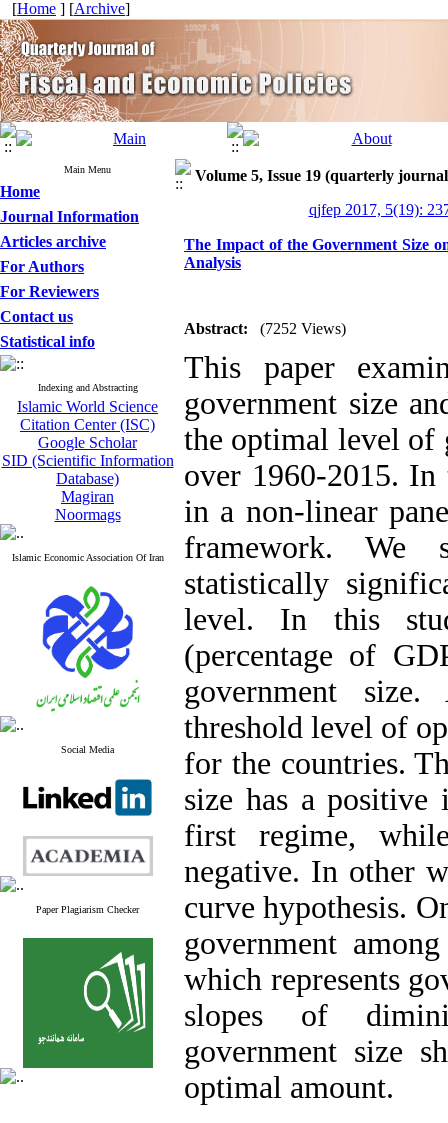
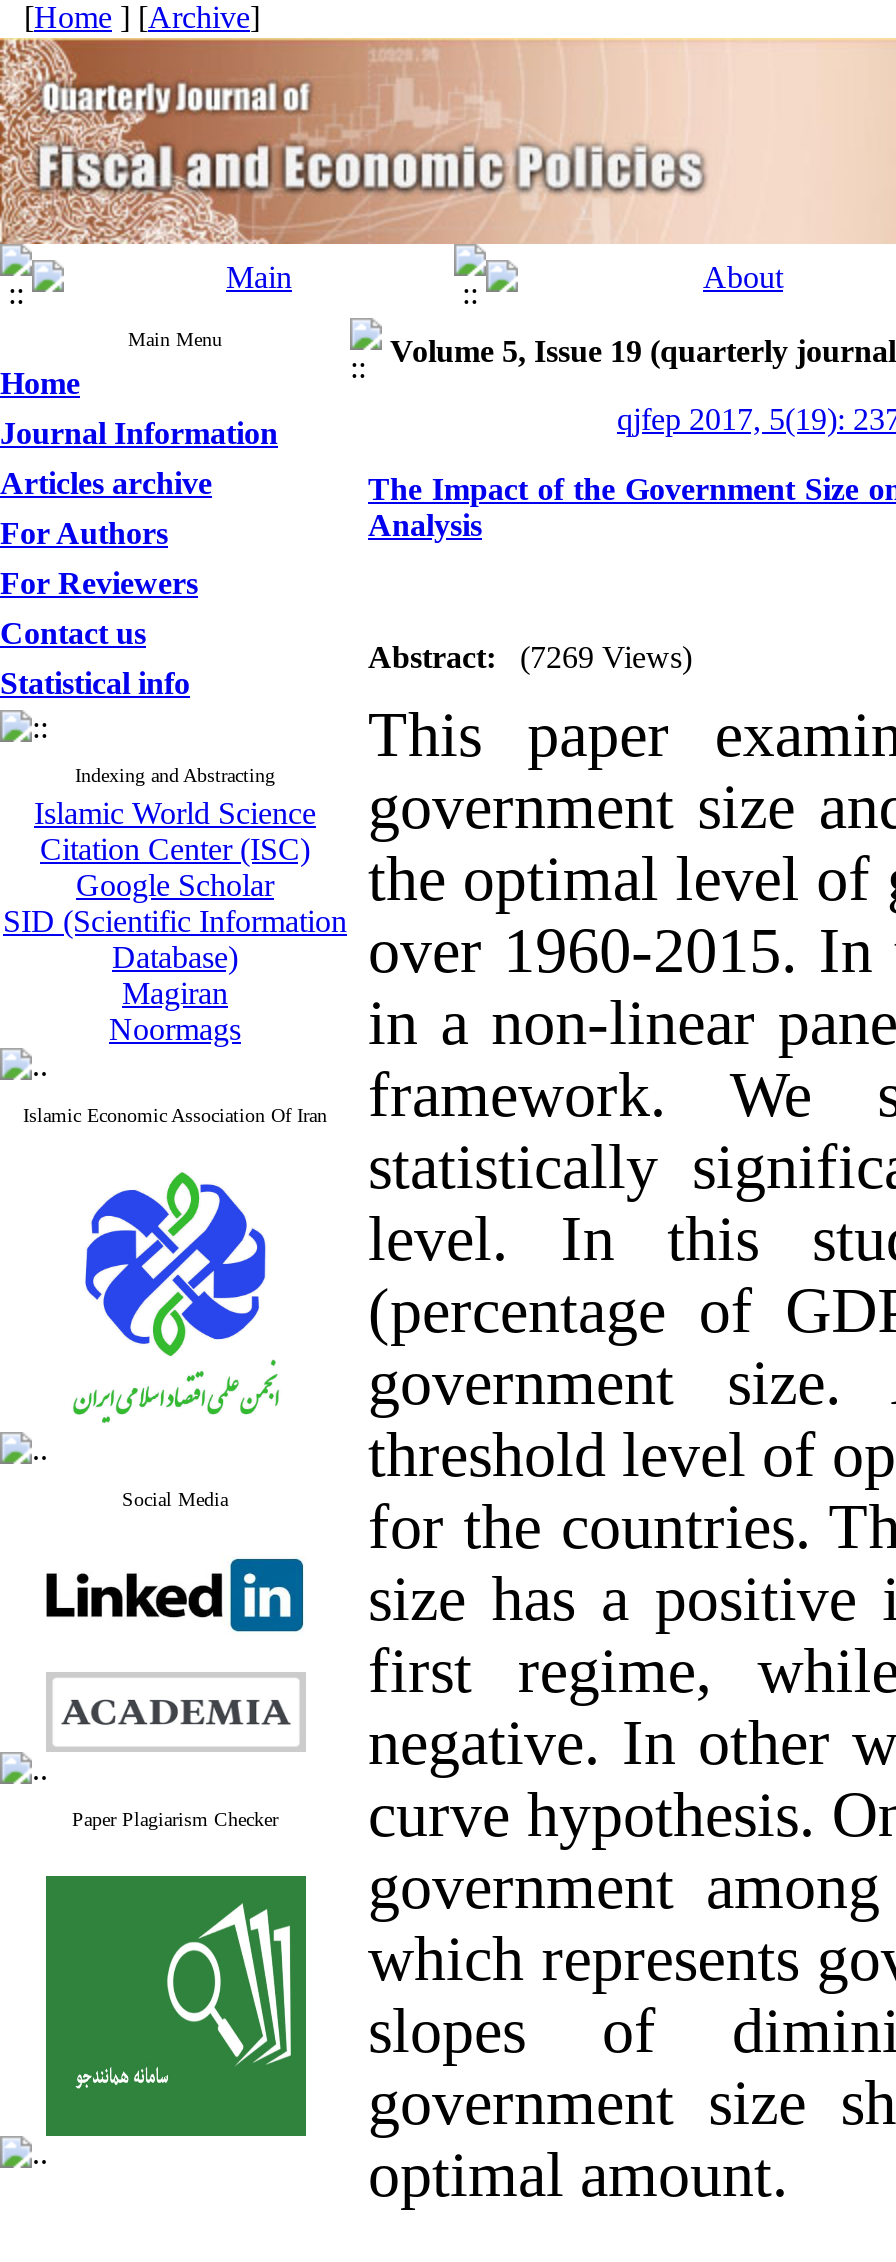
- Abstract: (7252 Views)
+ Abstract: (7269 Views)
